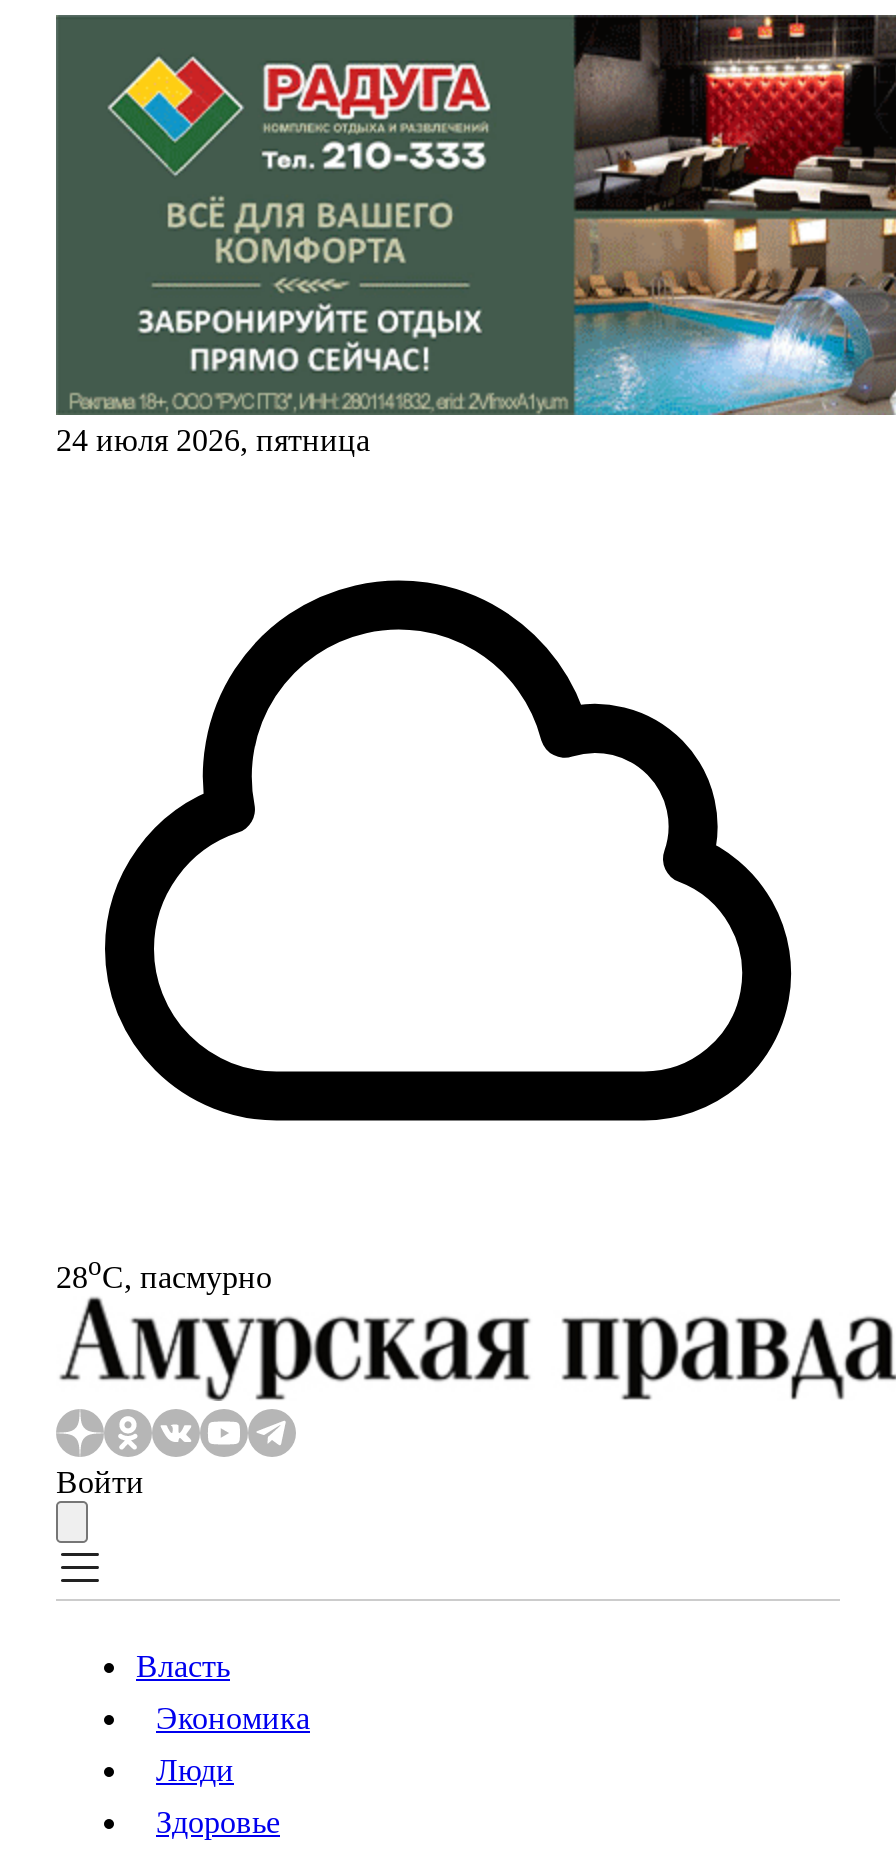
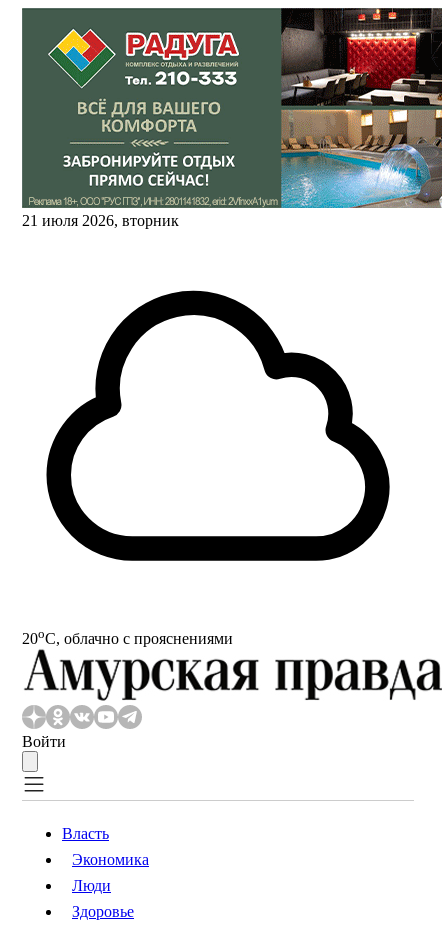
- 24 июля 2026, пятница
+ 21 июля 2026, вторник

- 28oС, пасмурно
+ 20oС, облачно с прояснениями
